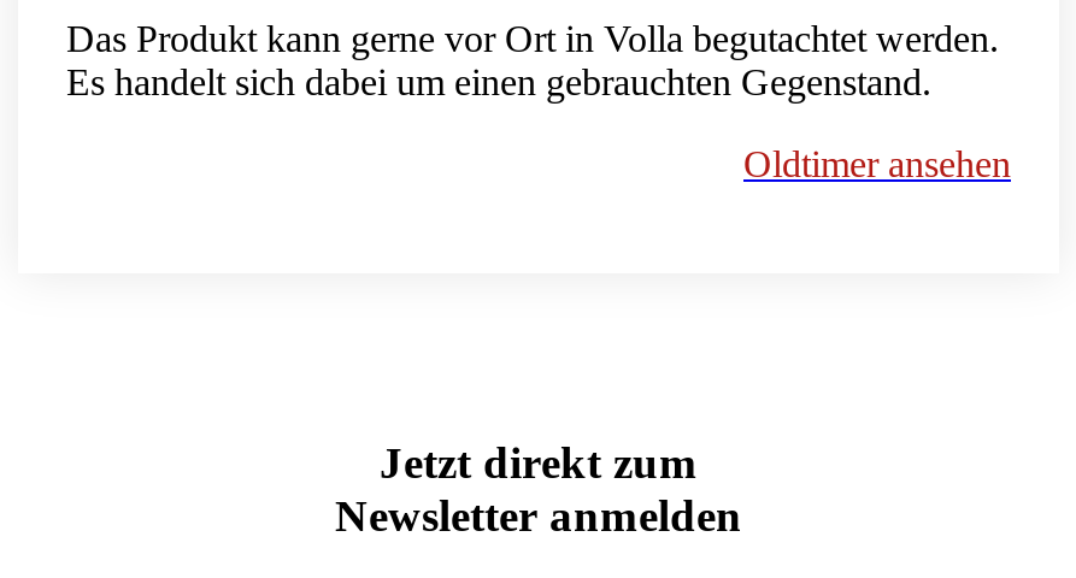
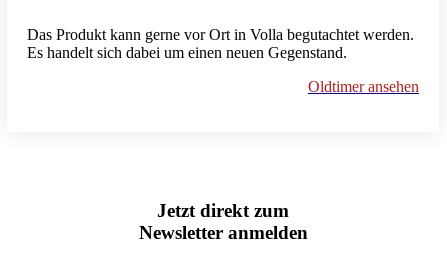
- Es handelt sich dabei um einen gebrauchten Gegenstand.
+ Es handelt sich dabei um einen neuen Gegenstand.
